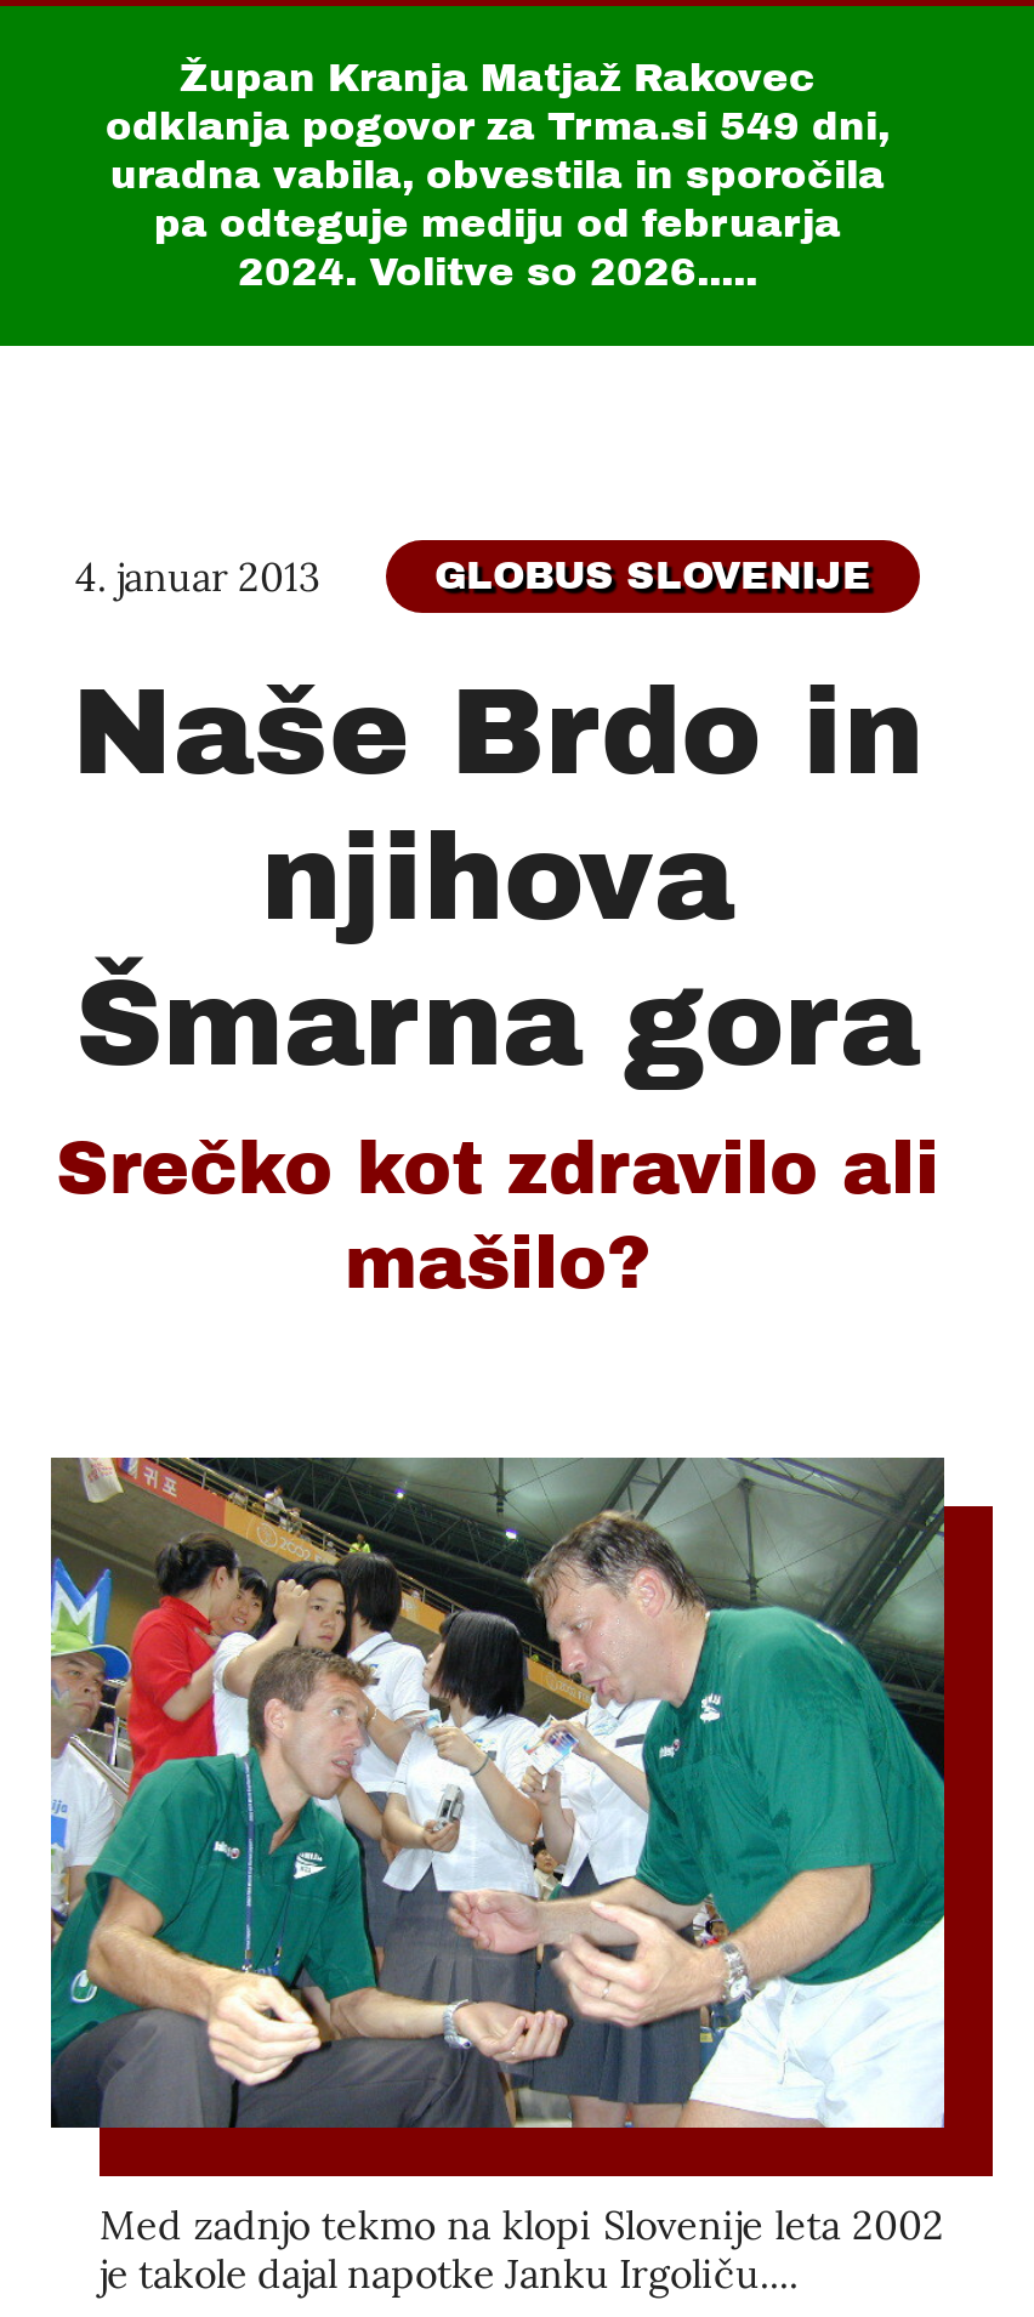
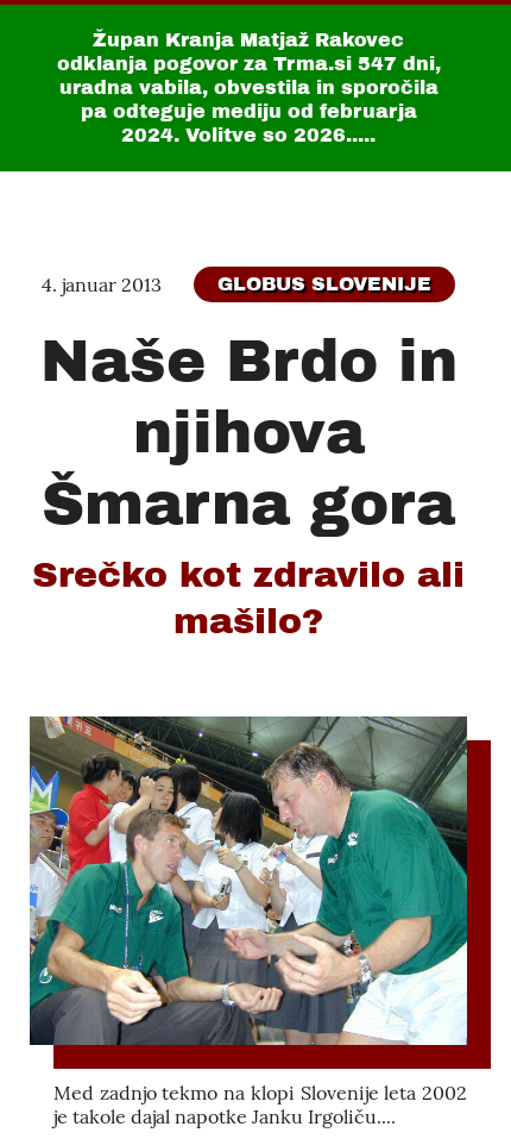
- odklanja pogovor za Trma.si 549 dni,
+ odklanja pogovor za Trma.si 547 dni,
